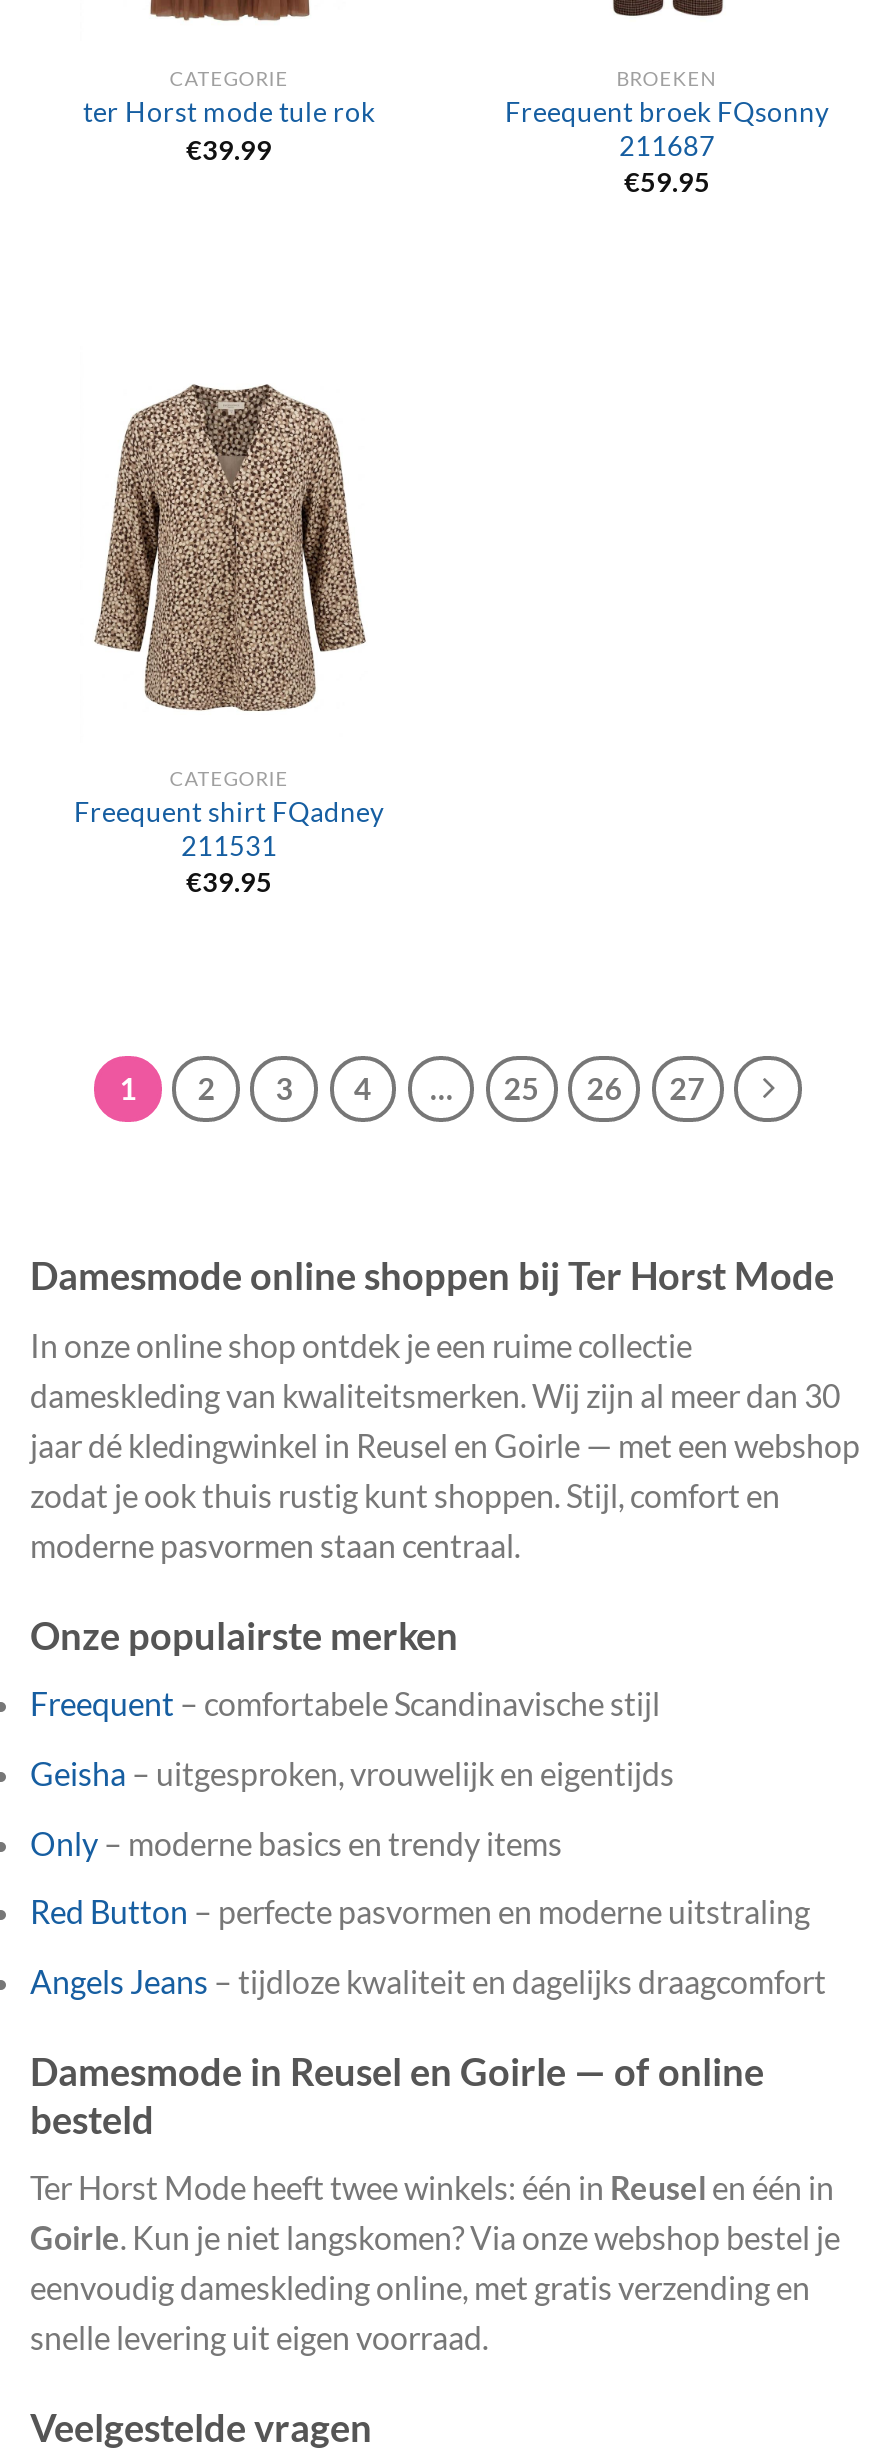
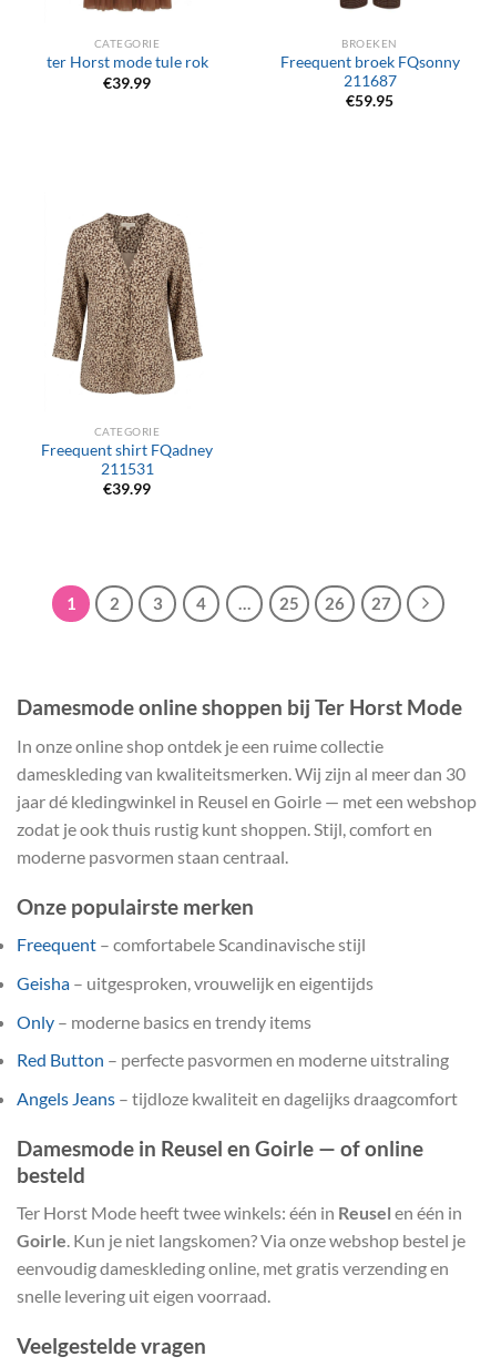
- €39.95
+ €39.99
